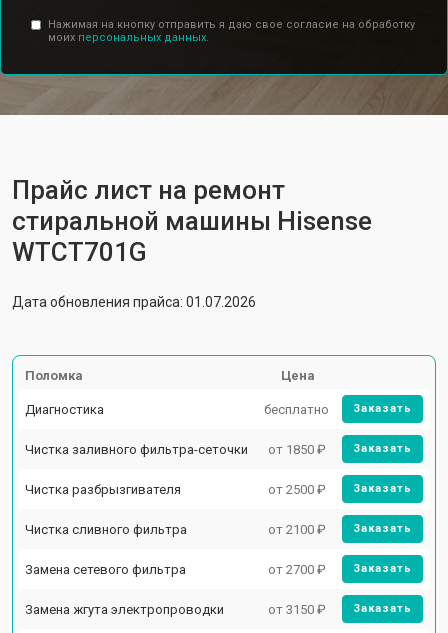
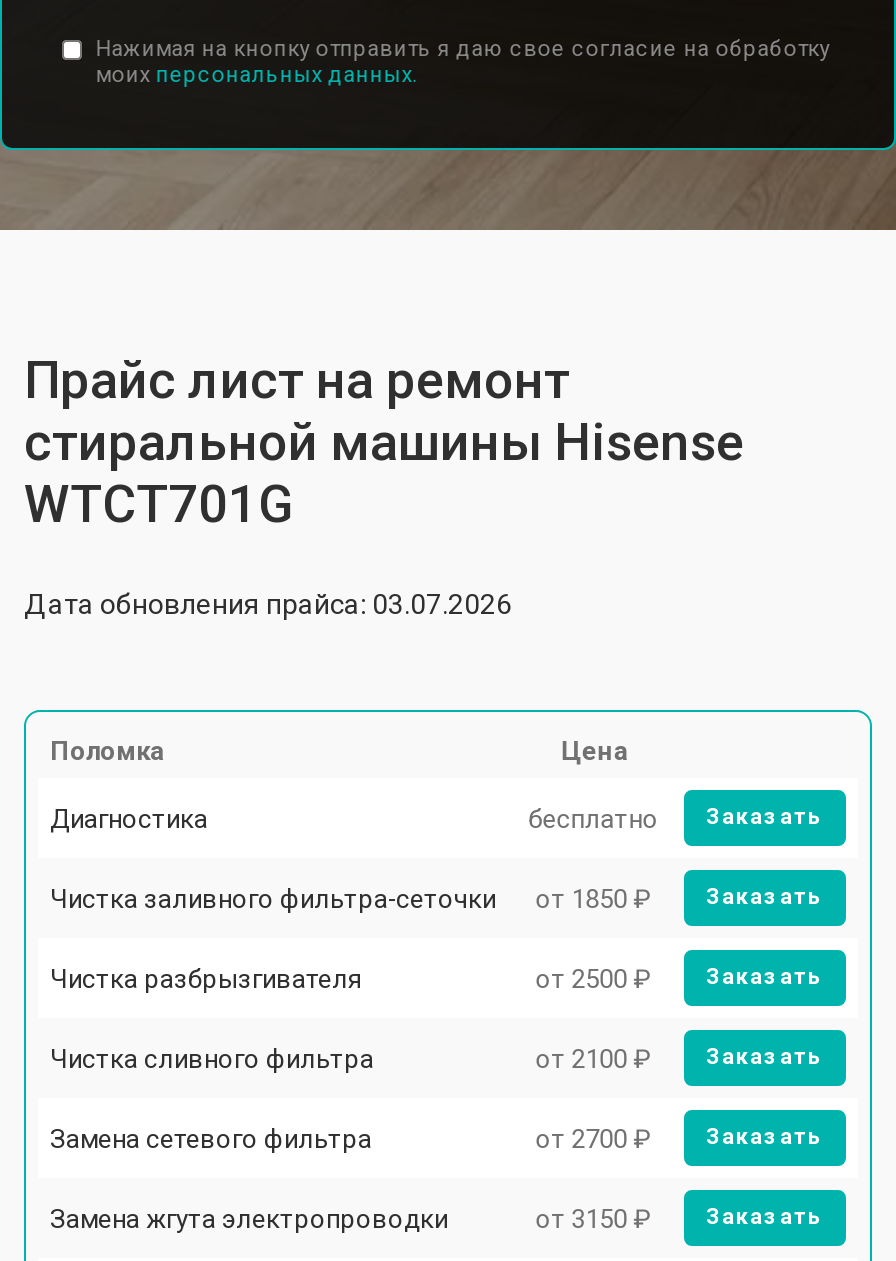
- Дата обновления прайса: 01.07.2026
+ Дата обновления прайса: 03.07.2026
